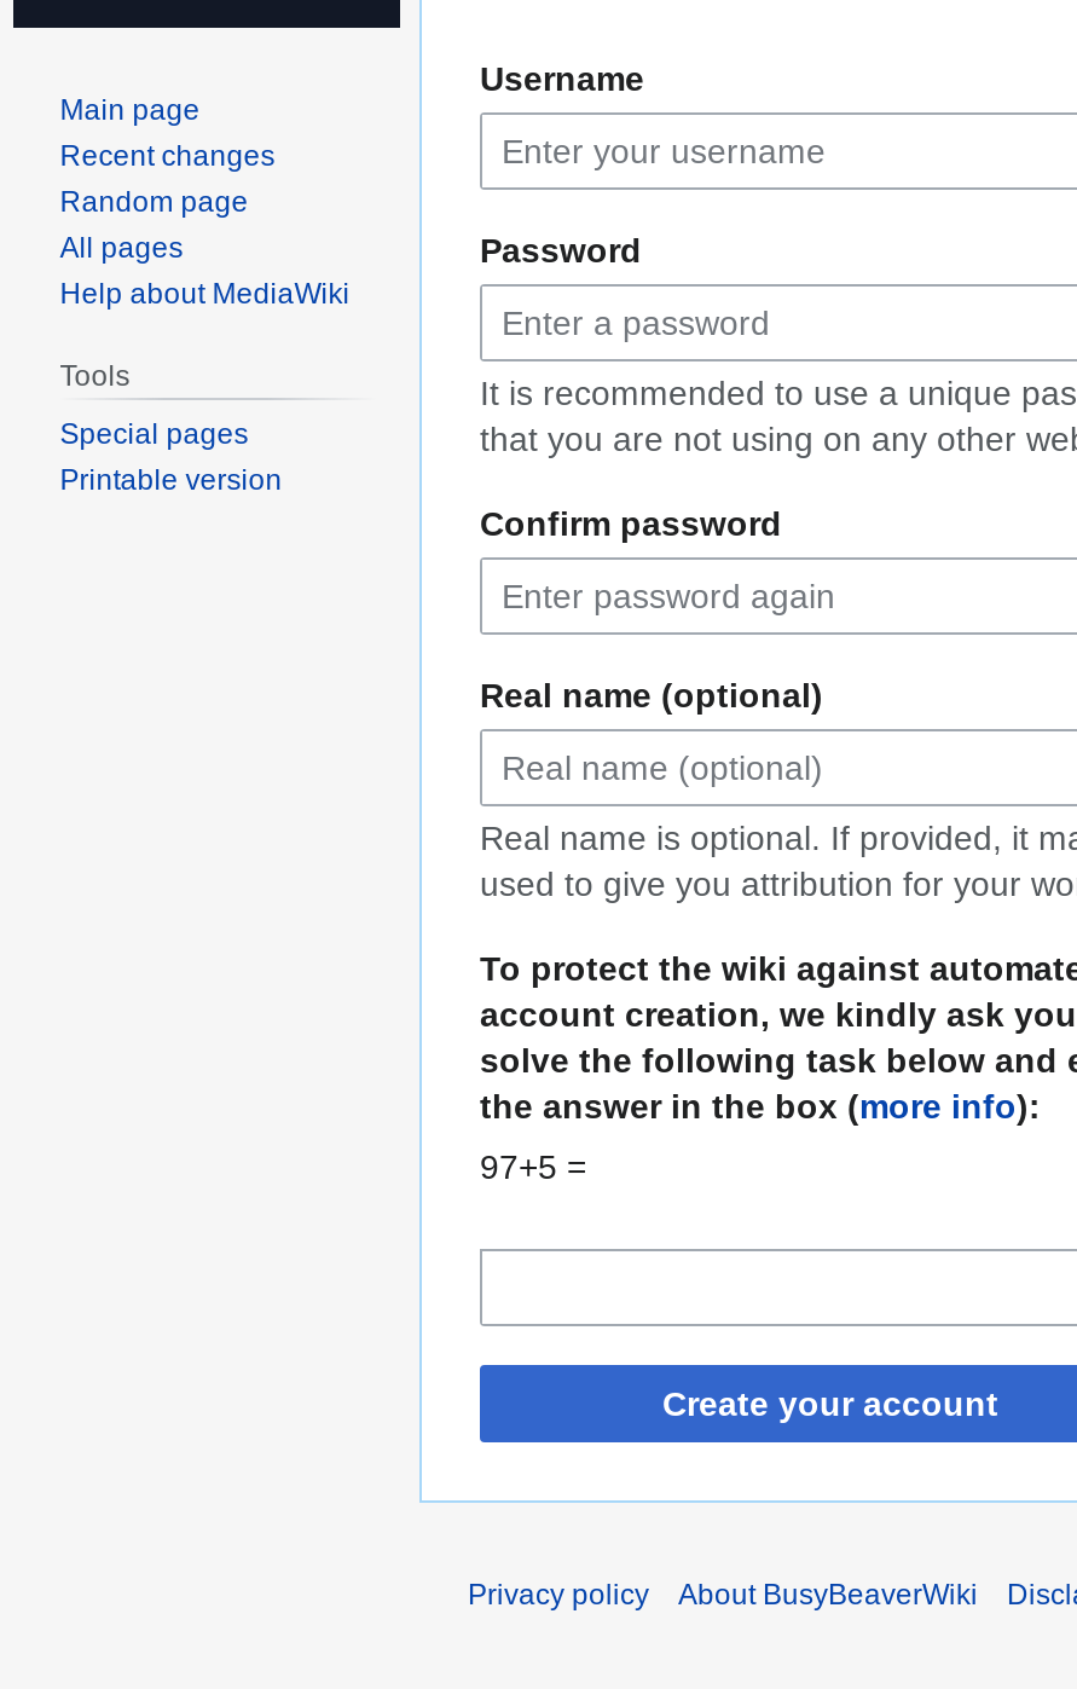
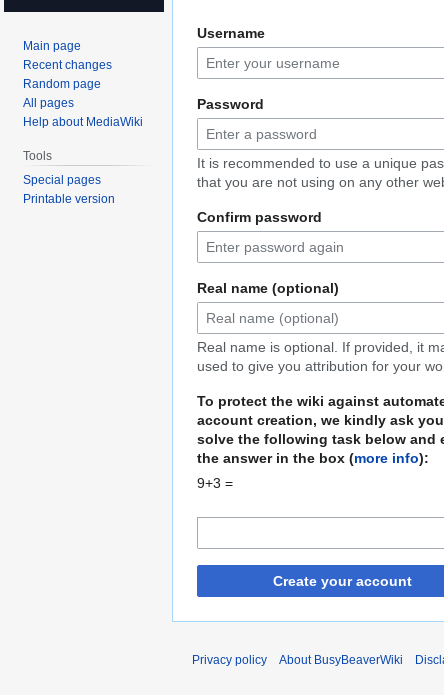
- 97+5 =
+ 9+3 =
